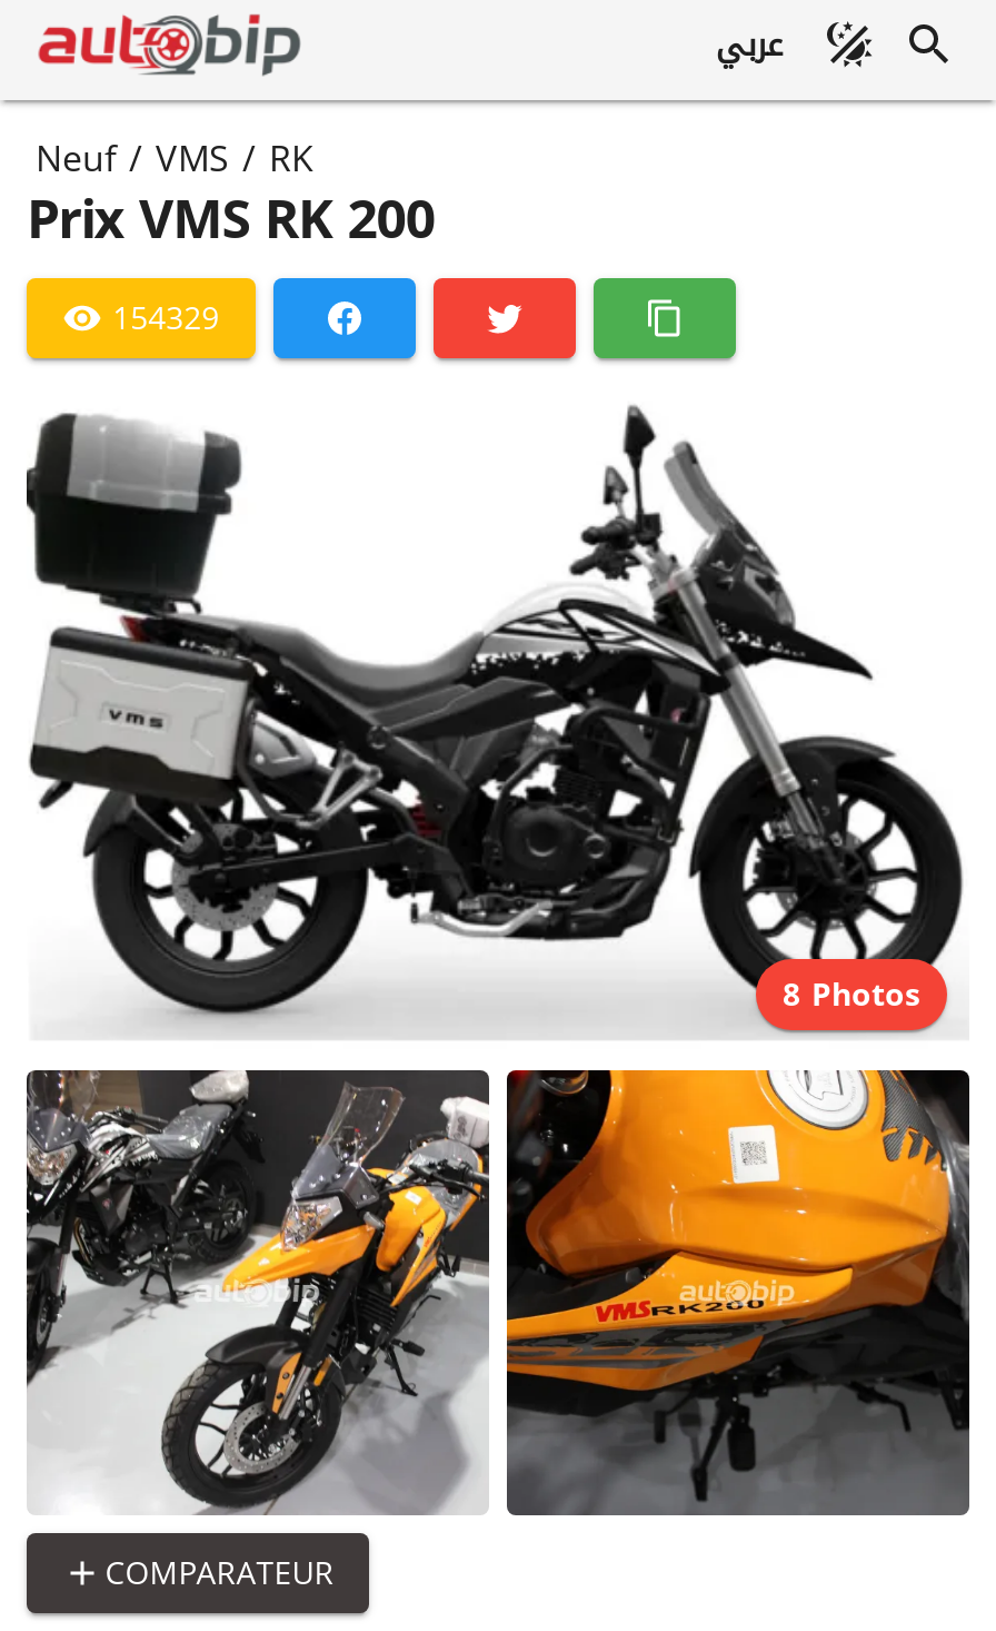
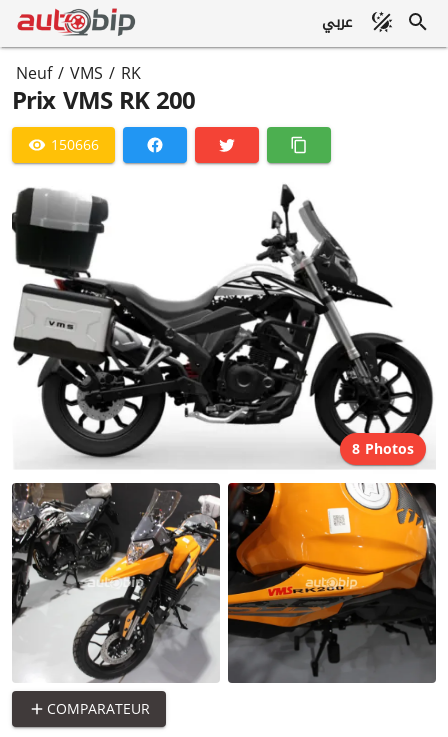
- 154329
+ 150666
